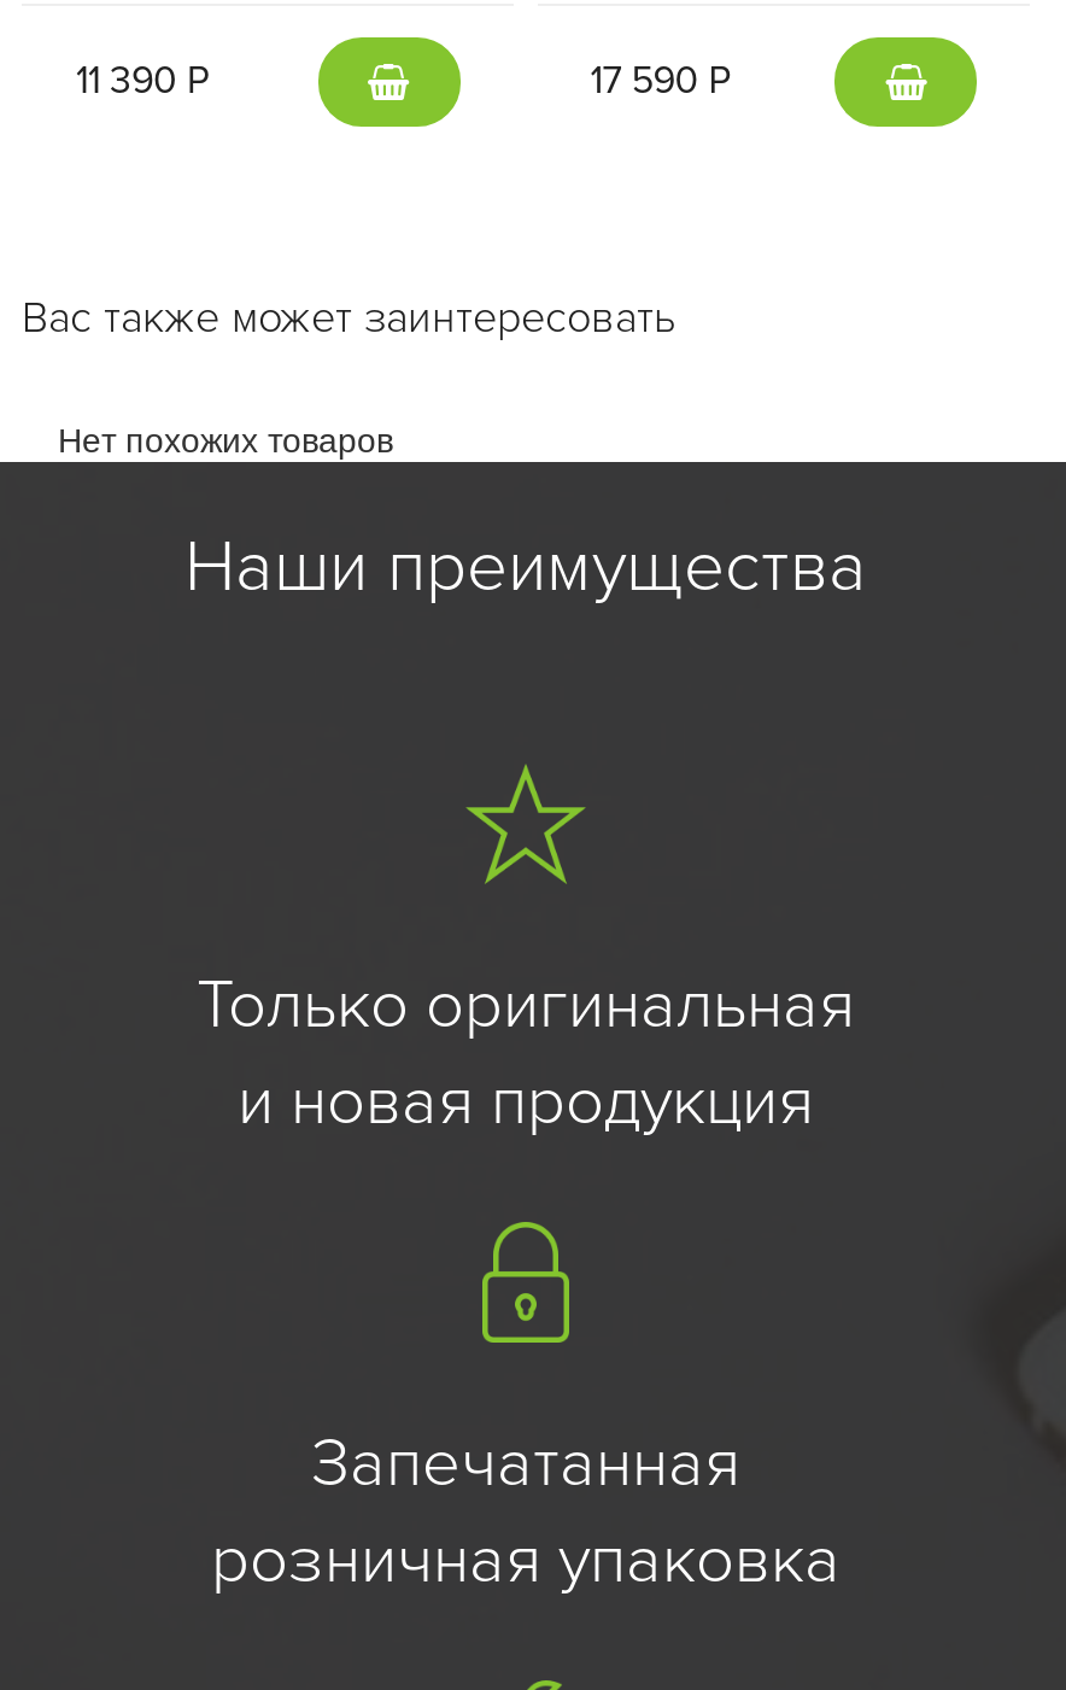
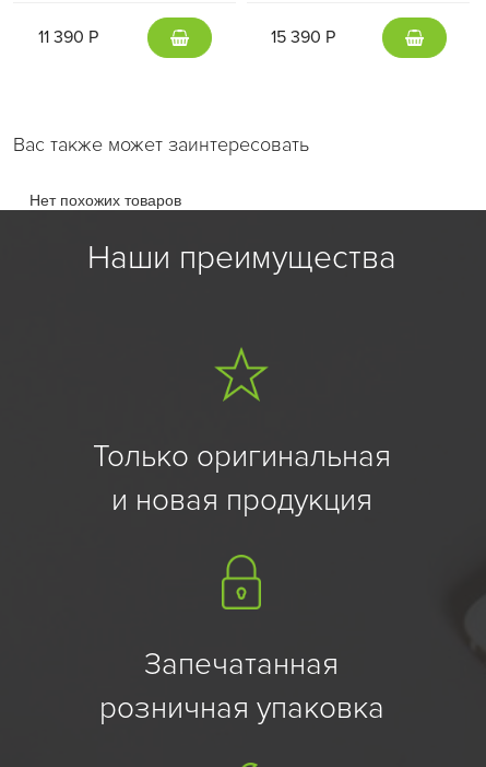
- 17 590 Р
+ 15 390 Р
